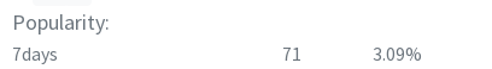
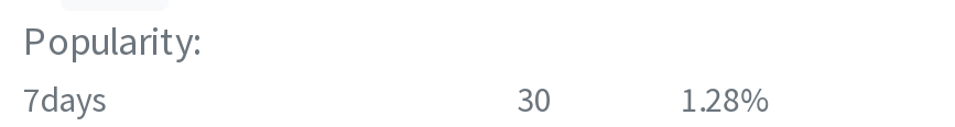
- 71
+ 30

- 3.09%
+ 1.28%
